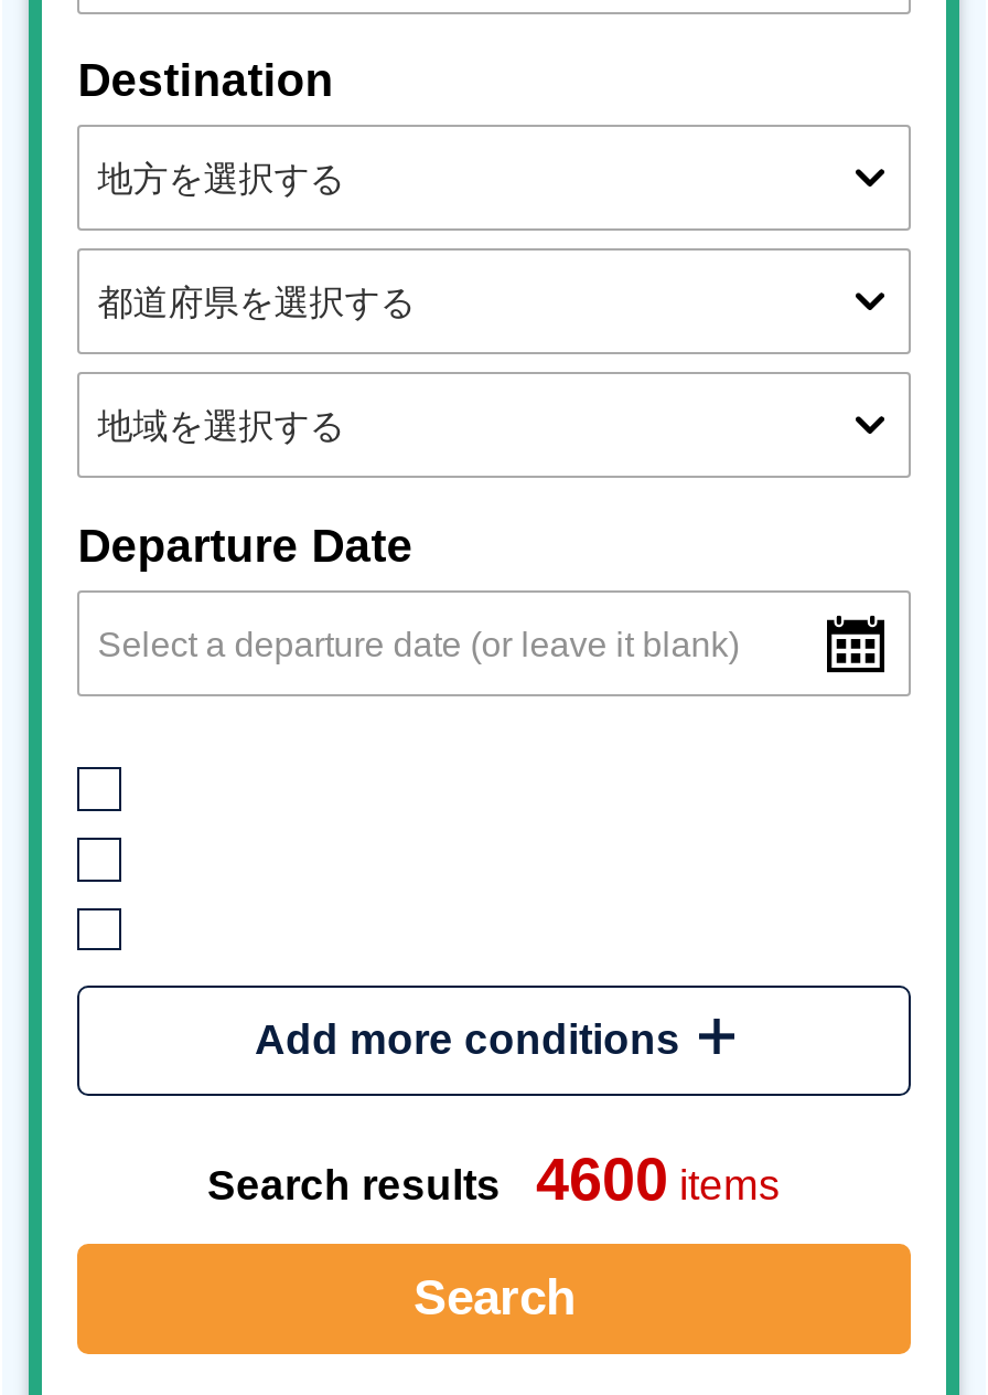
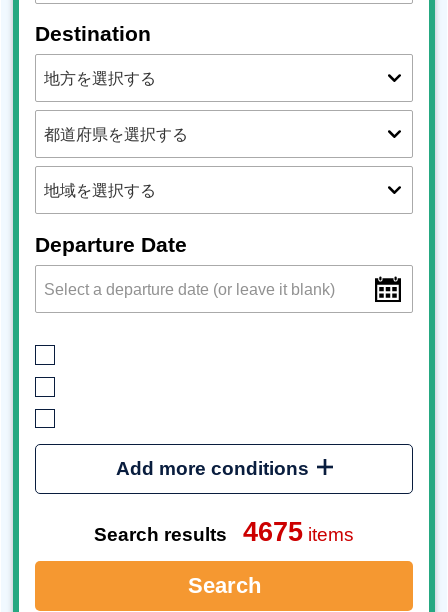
- Search results 4600 items
+ Search results 4675 items
